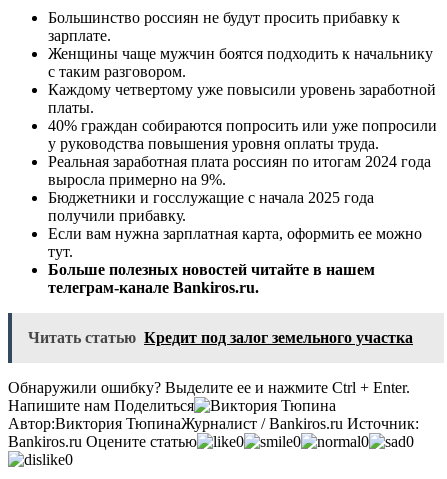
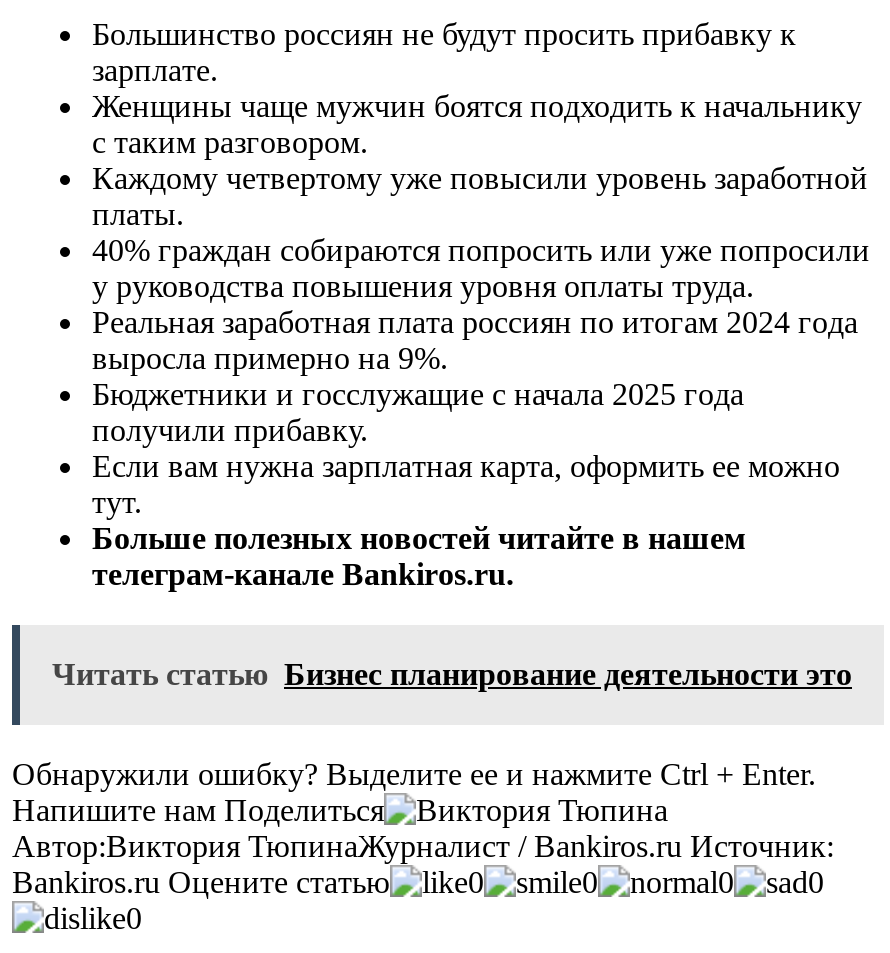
- Читать статью Кредит под залог земельного участка
+ Читать статью Бизнес планирование деятельности это
